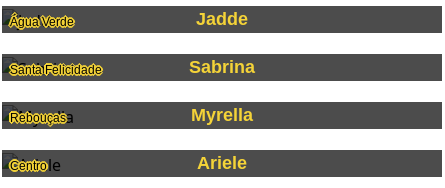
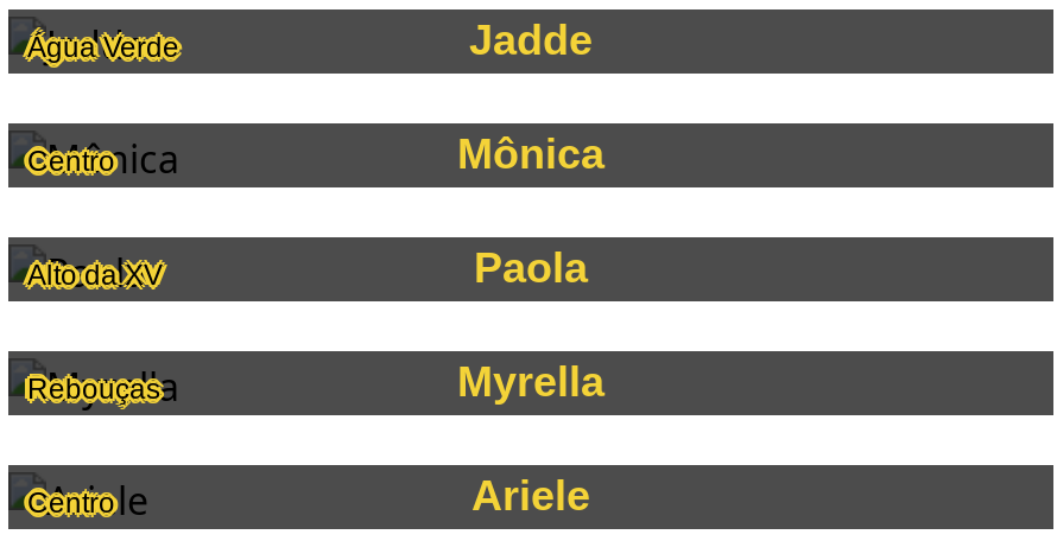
- Sabrina
- Santa Felicidade
+ Mônica
+ Centro
+ Paola
+ Alto da XV
